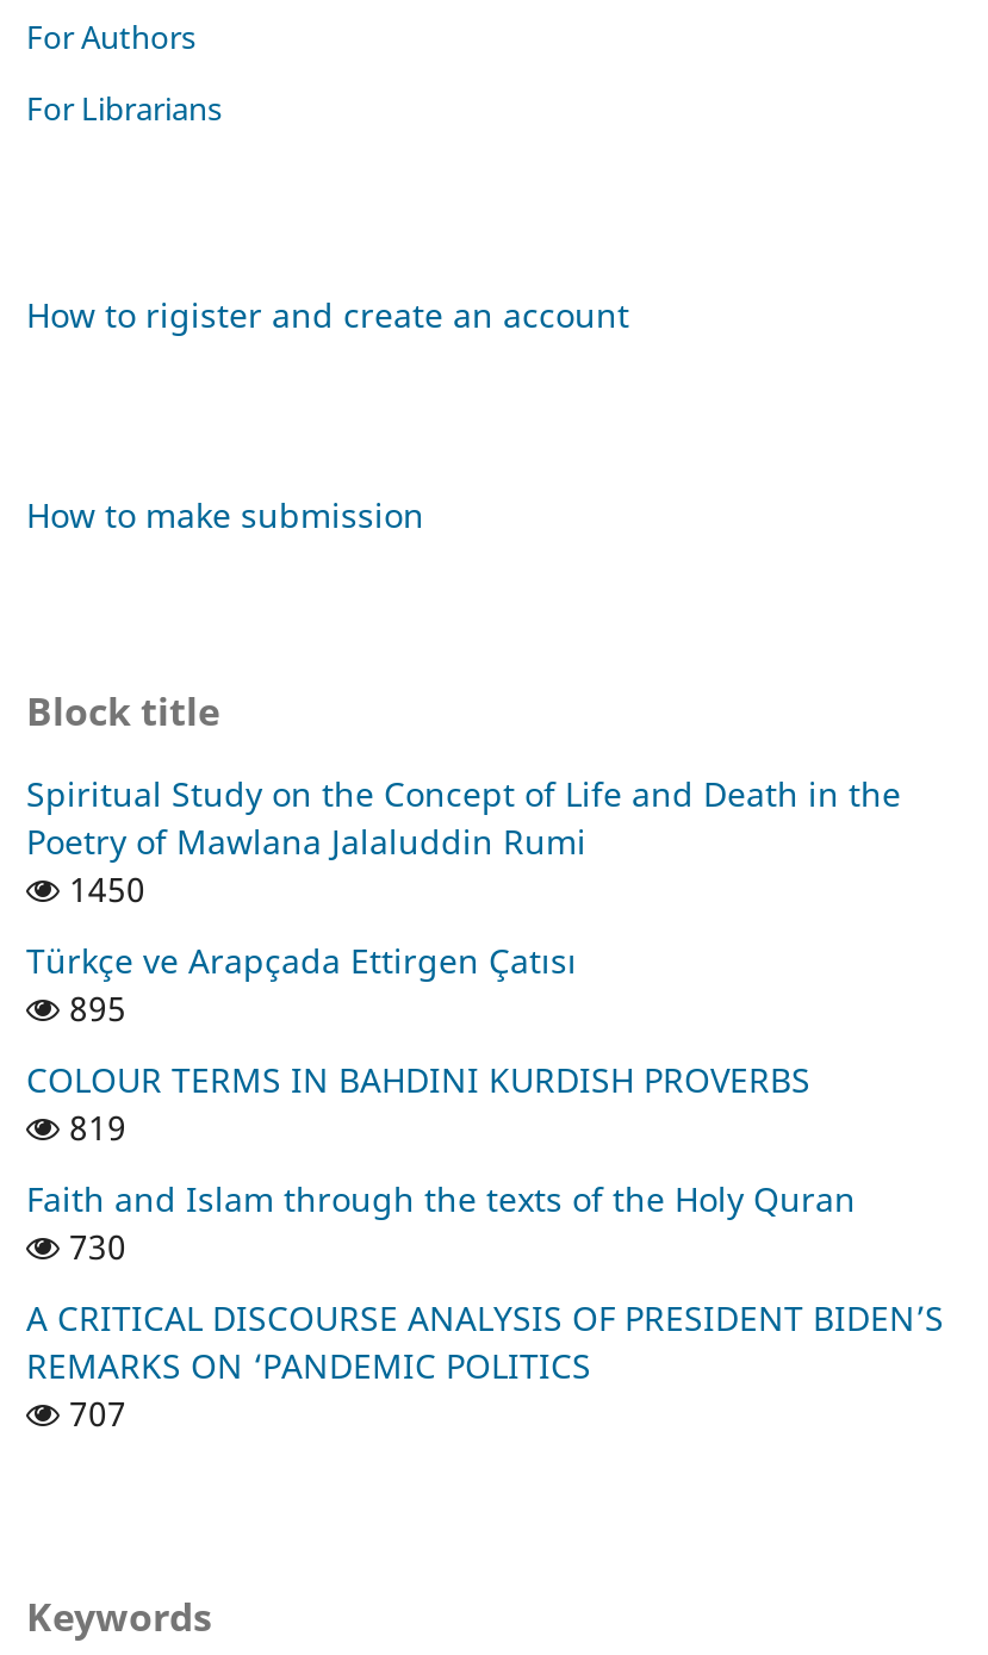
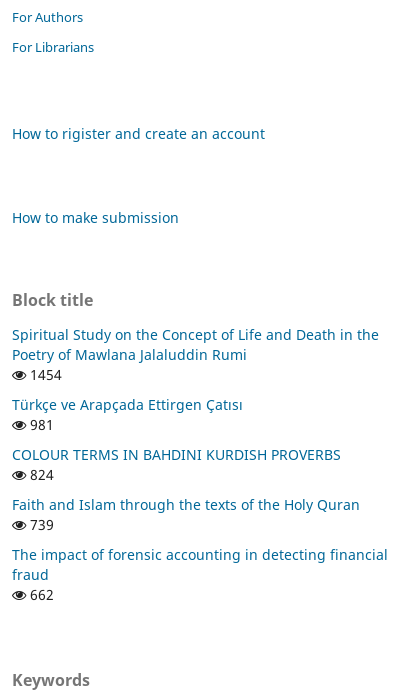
- 1450
+ 1454

- 895
+ 981

- 819
+ 824

- 730
+ 739

- A CRITICAL DISCOURSE ANALYSIS OF PRESIDENT BIDEN’S
- REMARKS ON ‘PANDEMIC POLITICS
- 707
+ The impact of forensic accounting in detecting financial
+ fraud
+ 662
